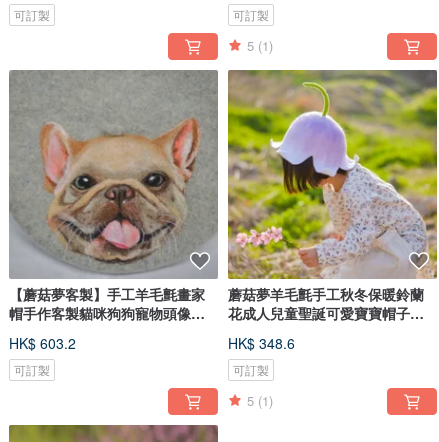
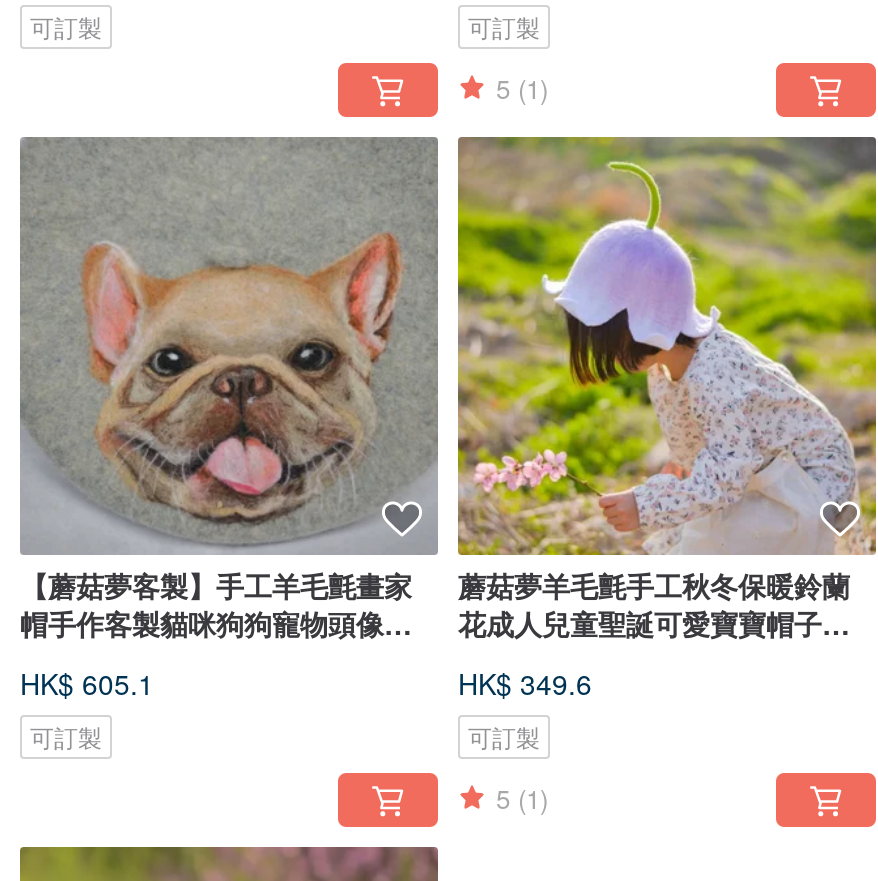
- HK$ 603.2
+ HK$ 605.1

- HK$ 348.6
+ HK$ 349.6
